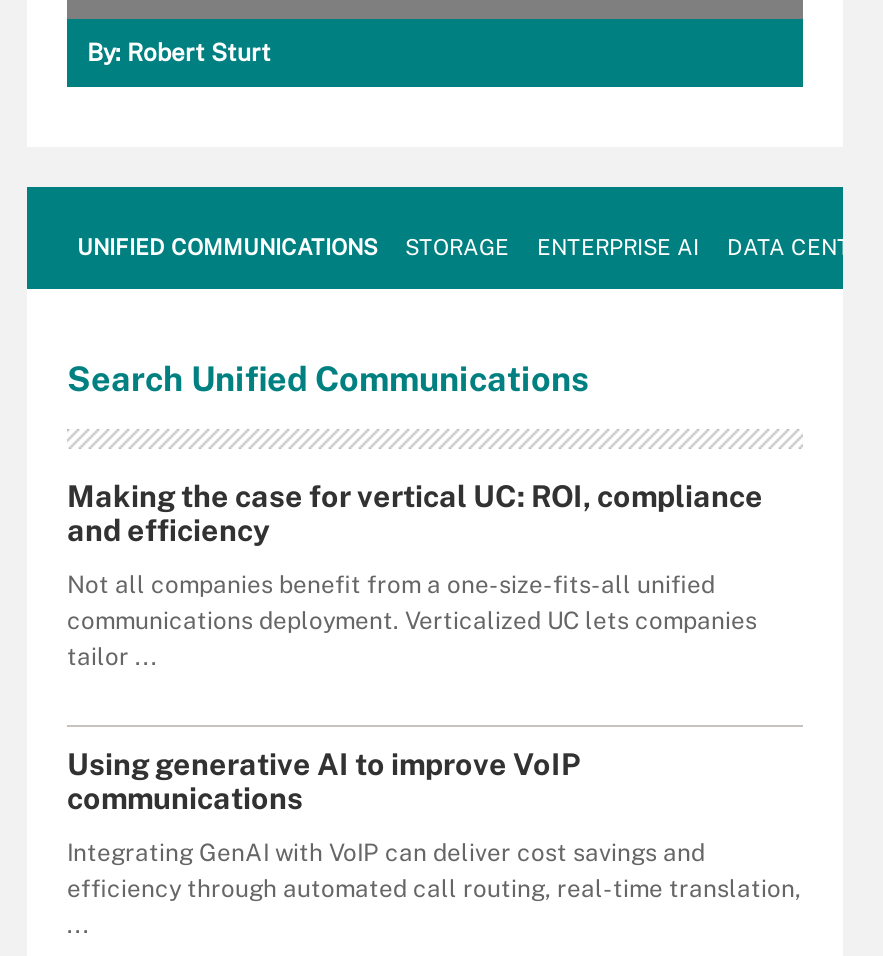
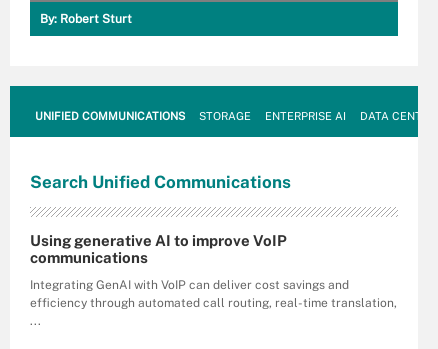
- Making the case for vertical UC: ROI, compliance
- and efficiency
- Not all companies benefit from a one-size-fits-all unified
- communications deployment. Verticalized UC lets companies
- tailor ...
